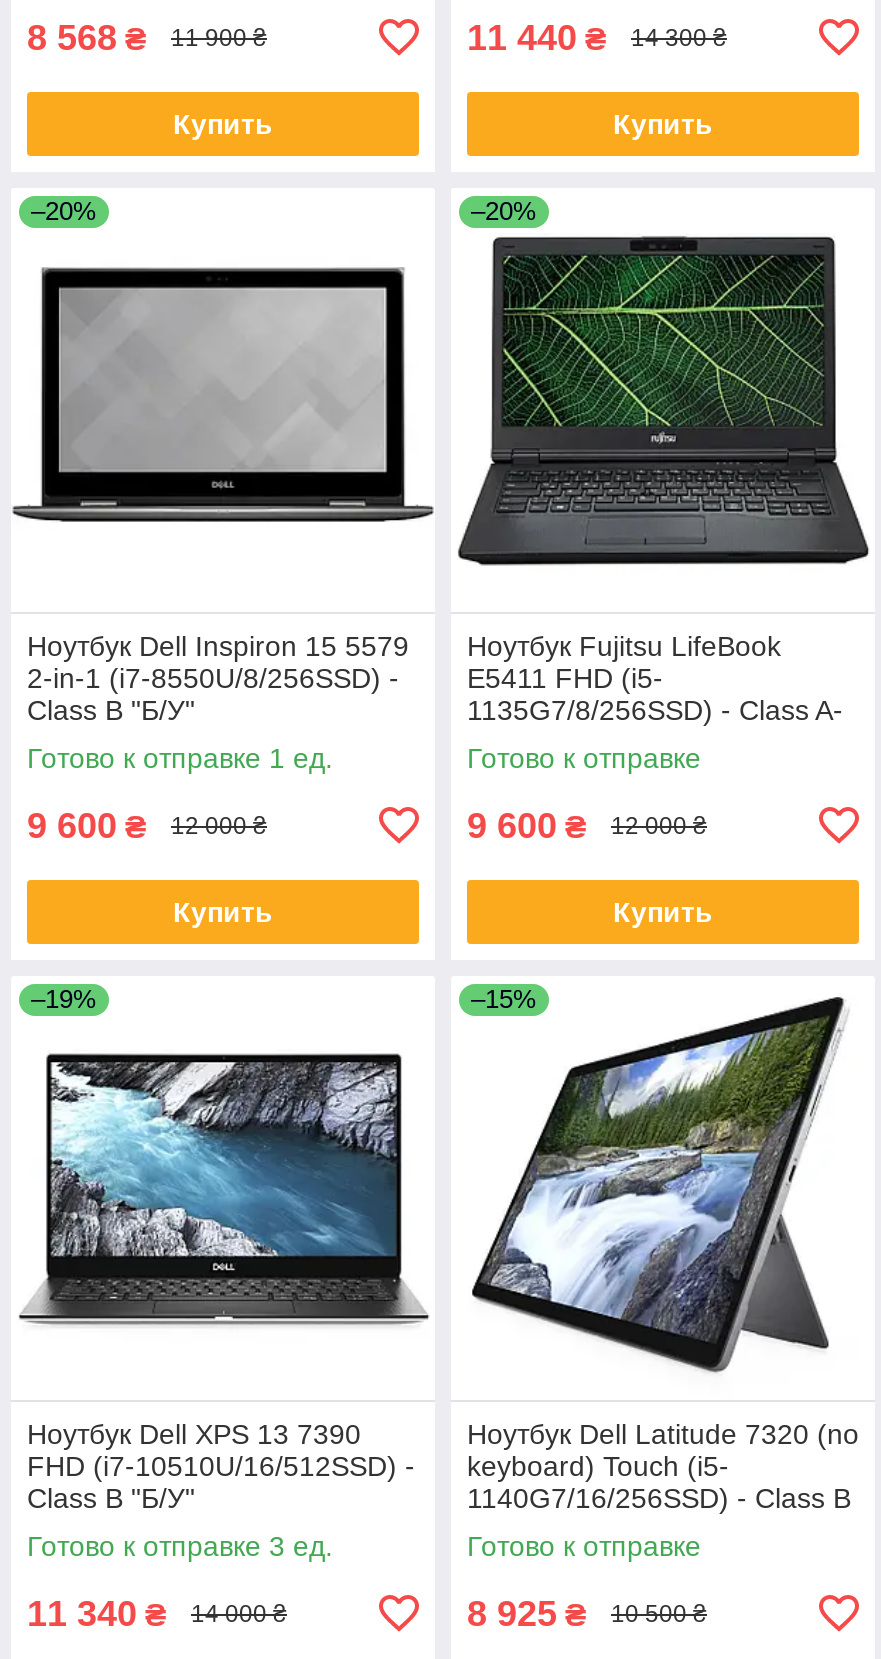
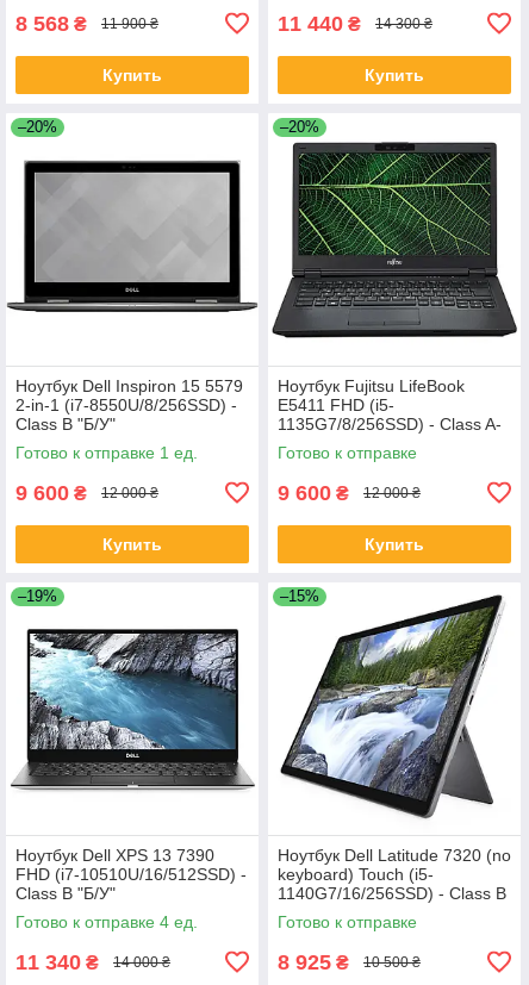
- Готово к отправке 3 ед.
+ Готово к отправке 4 ед.
